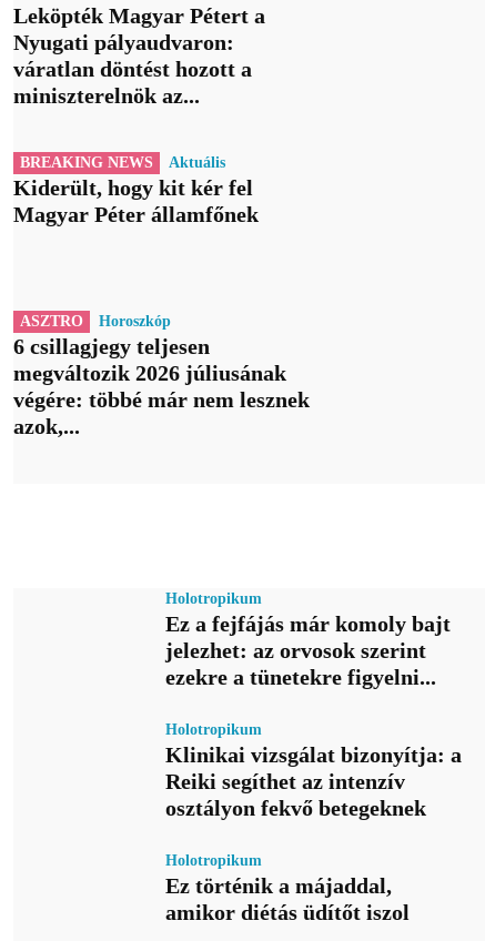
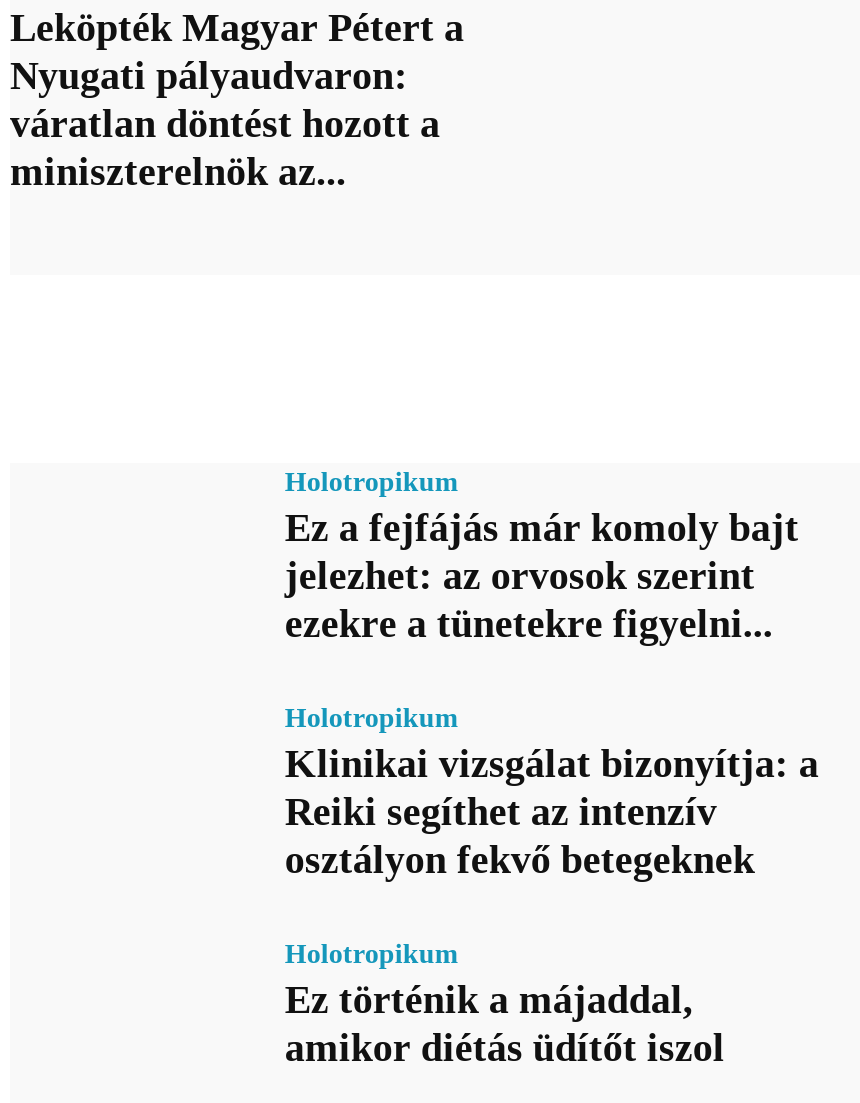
- BREAKING NEWS
- Aktuális
- Kiderült, hogy kit kér fel
- Magyar Péter államfőnek

- ASZTRO
- Horoszkóp
- 6 csillagjegy teljesen
- megváltozik 2026 júliusának
- végére: többé már nem lesznek
- azok,...
